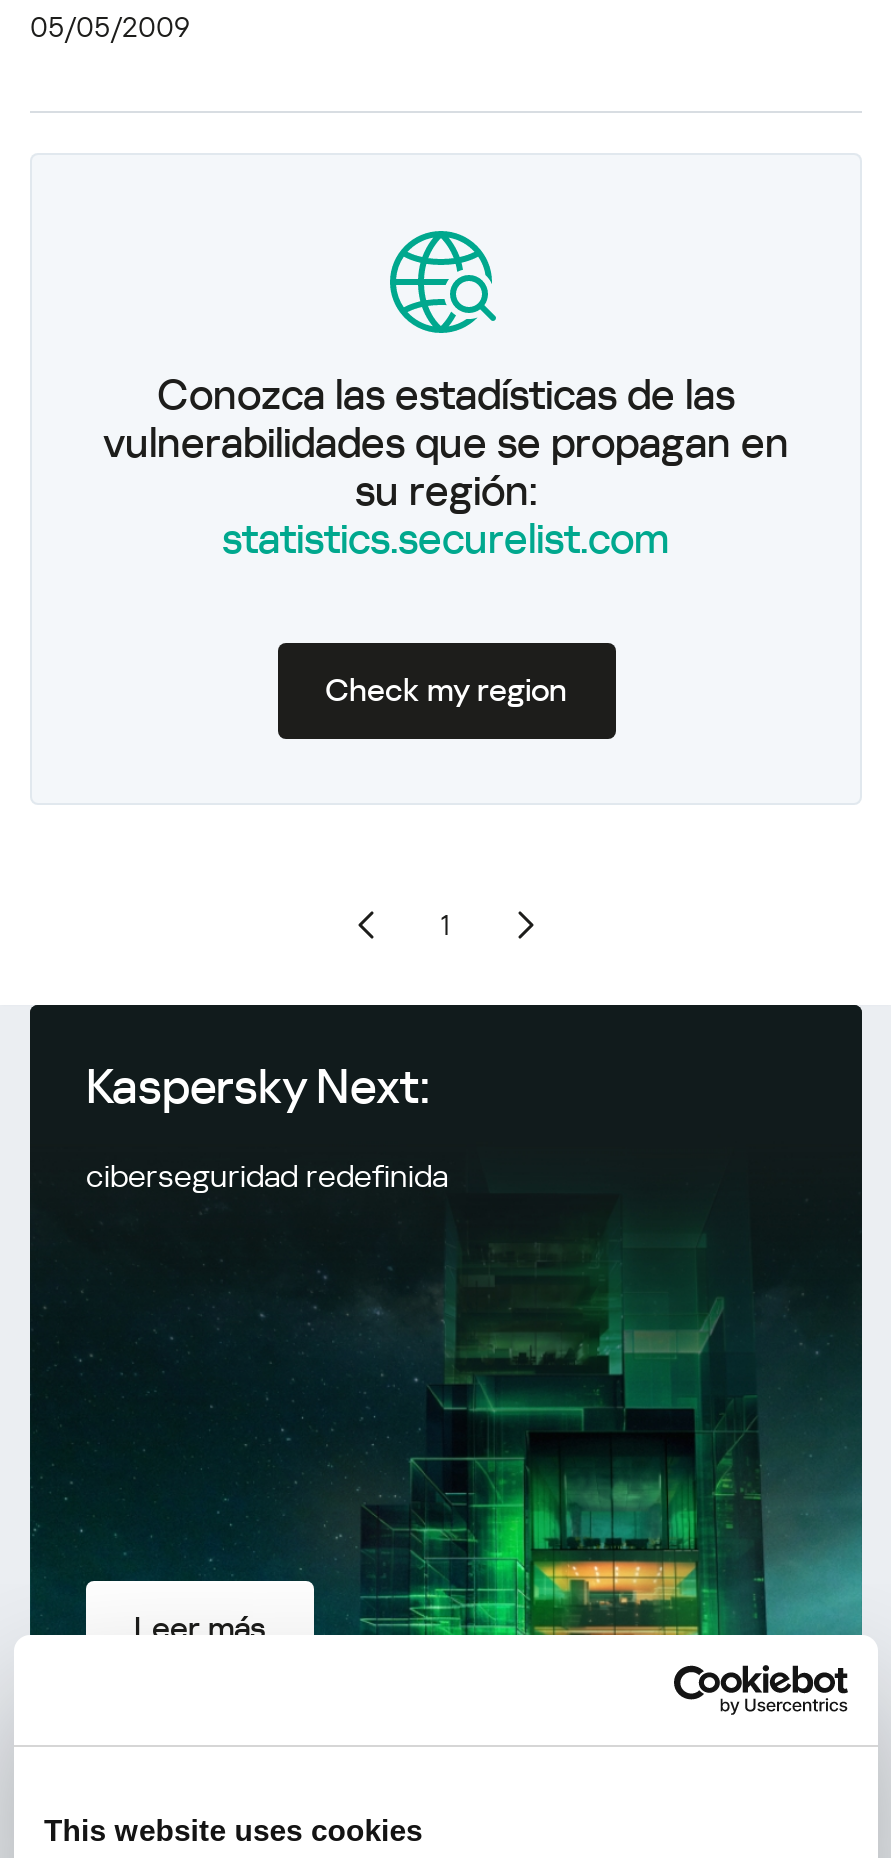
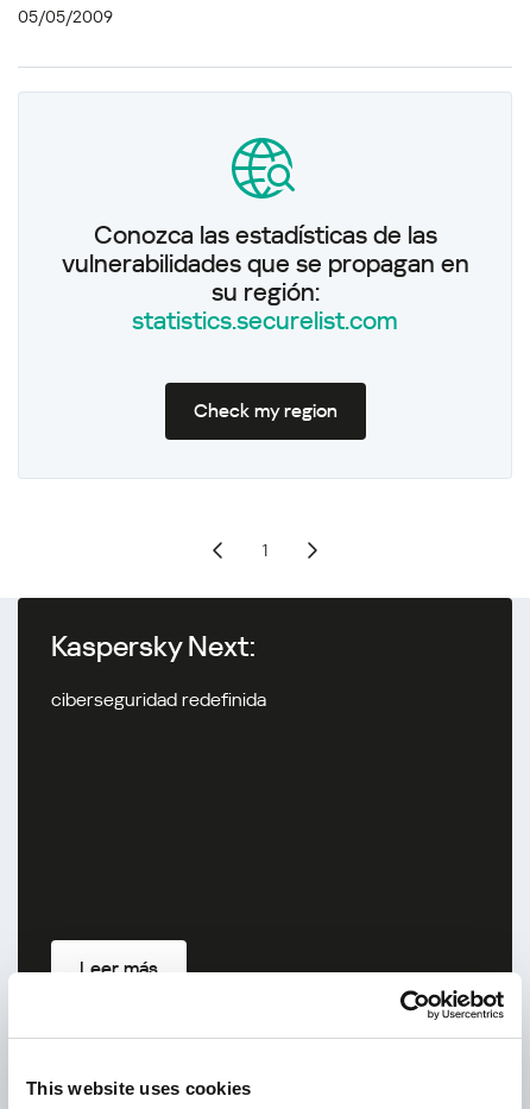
- [image]
